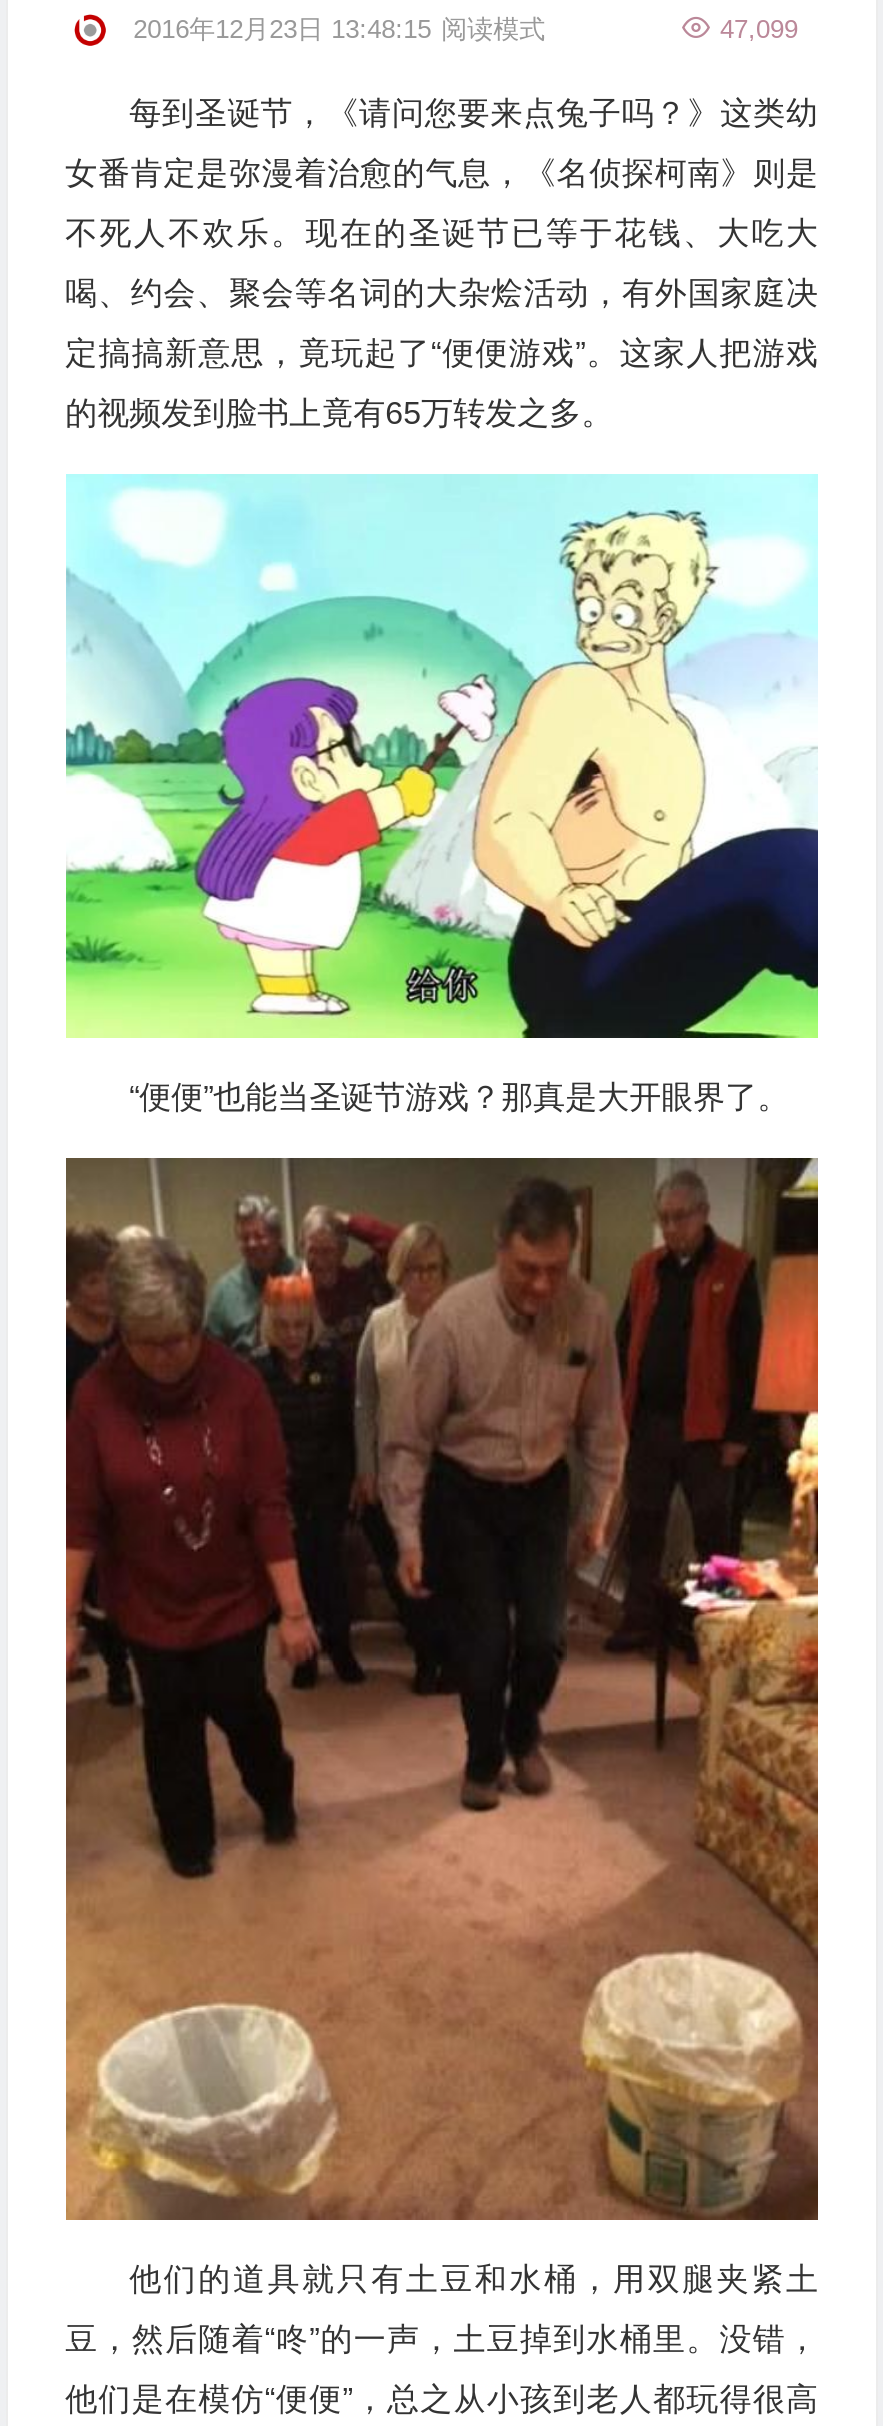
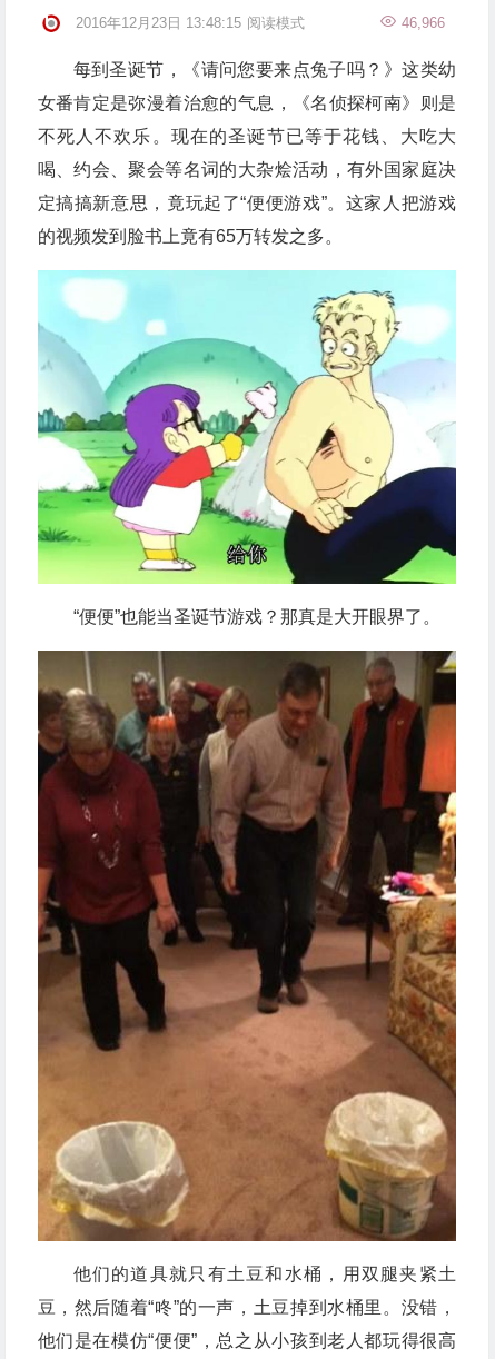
- 47,099
+ 46,966
